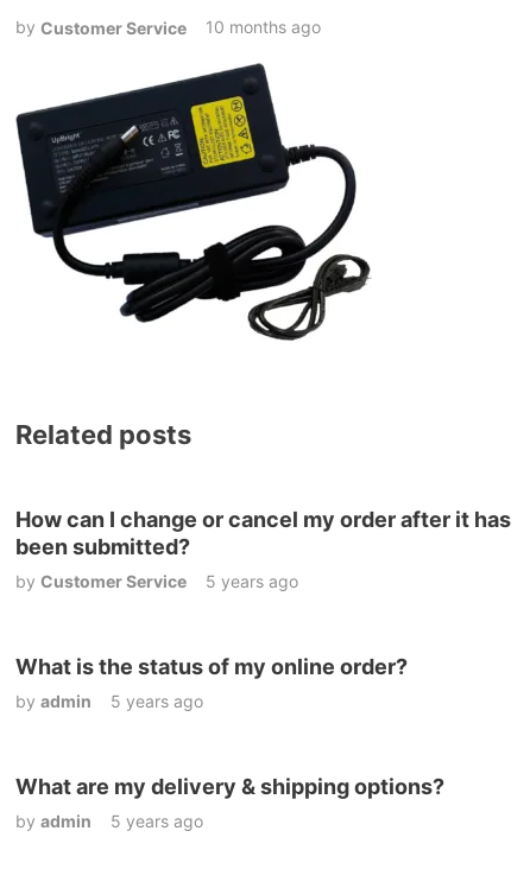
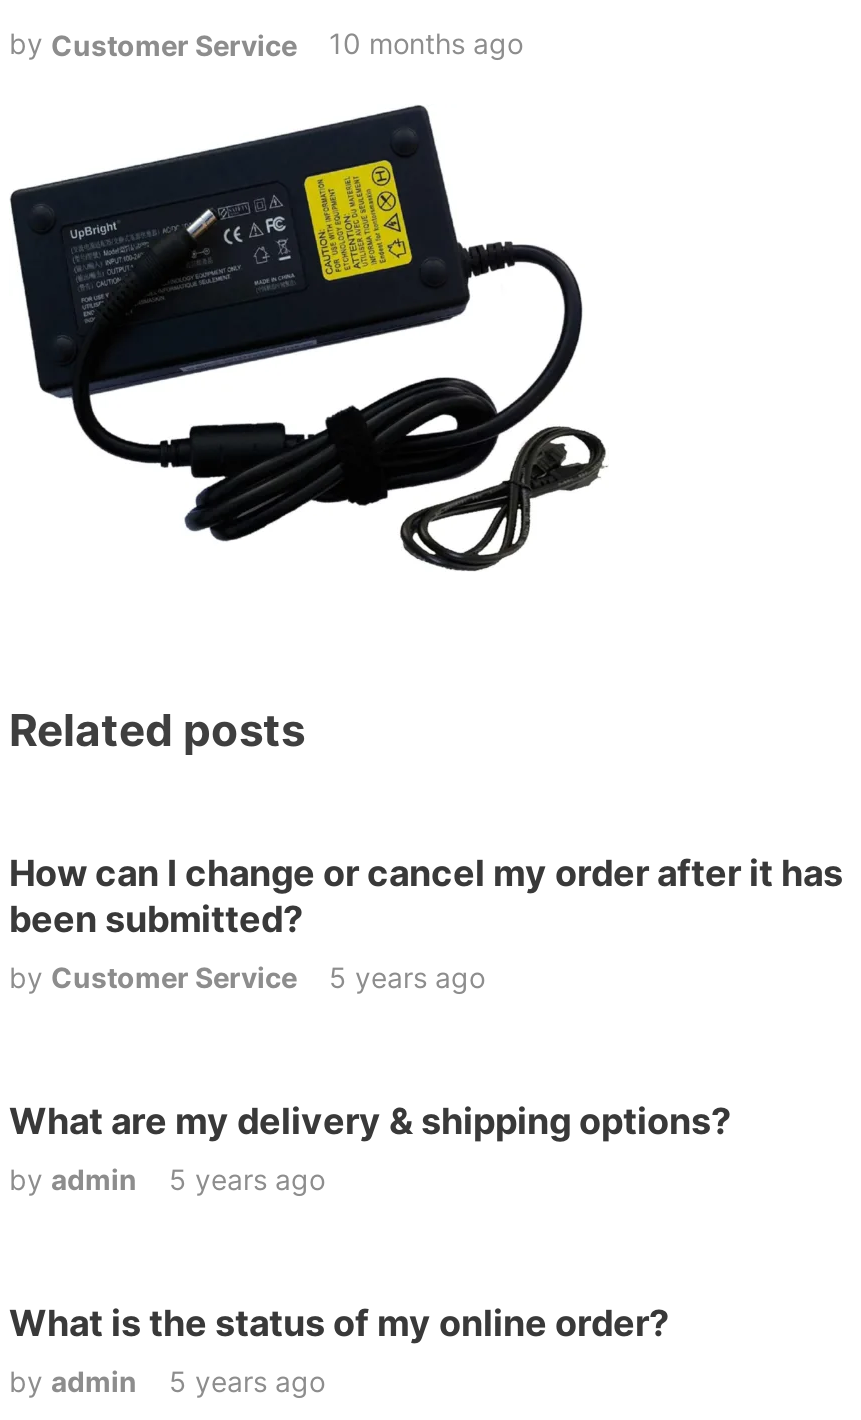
moved down: What is the status of my online order?

moved up: What are my delivery & shipping options?
